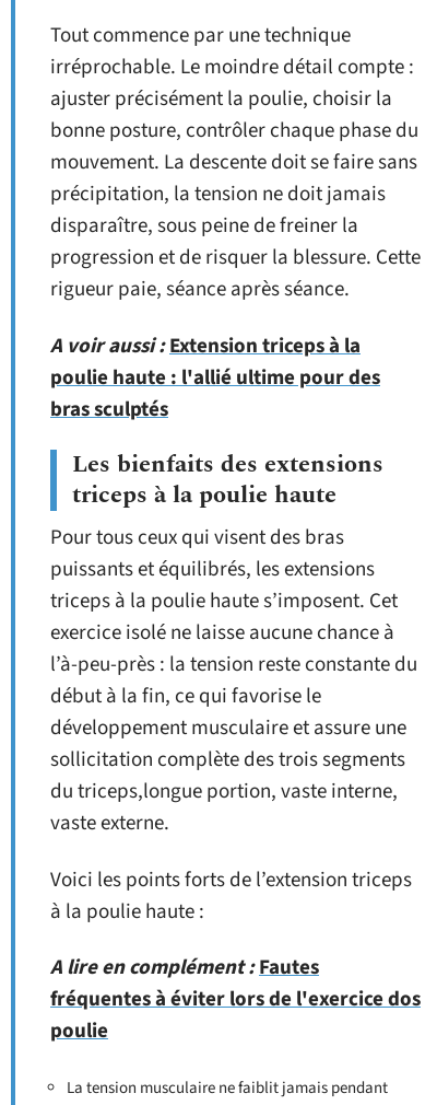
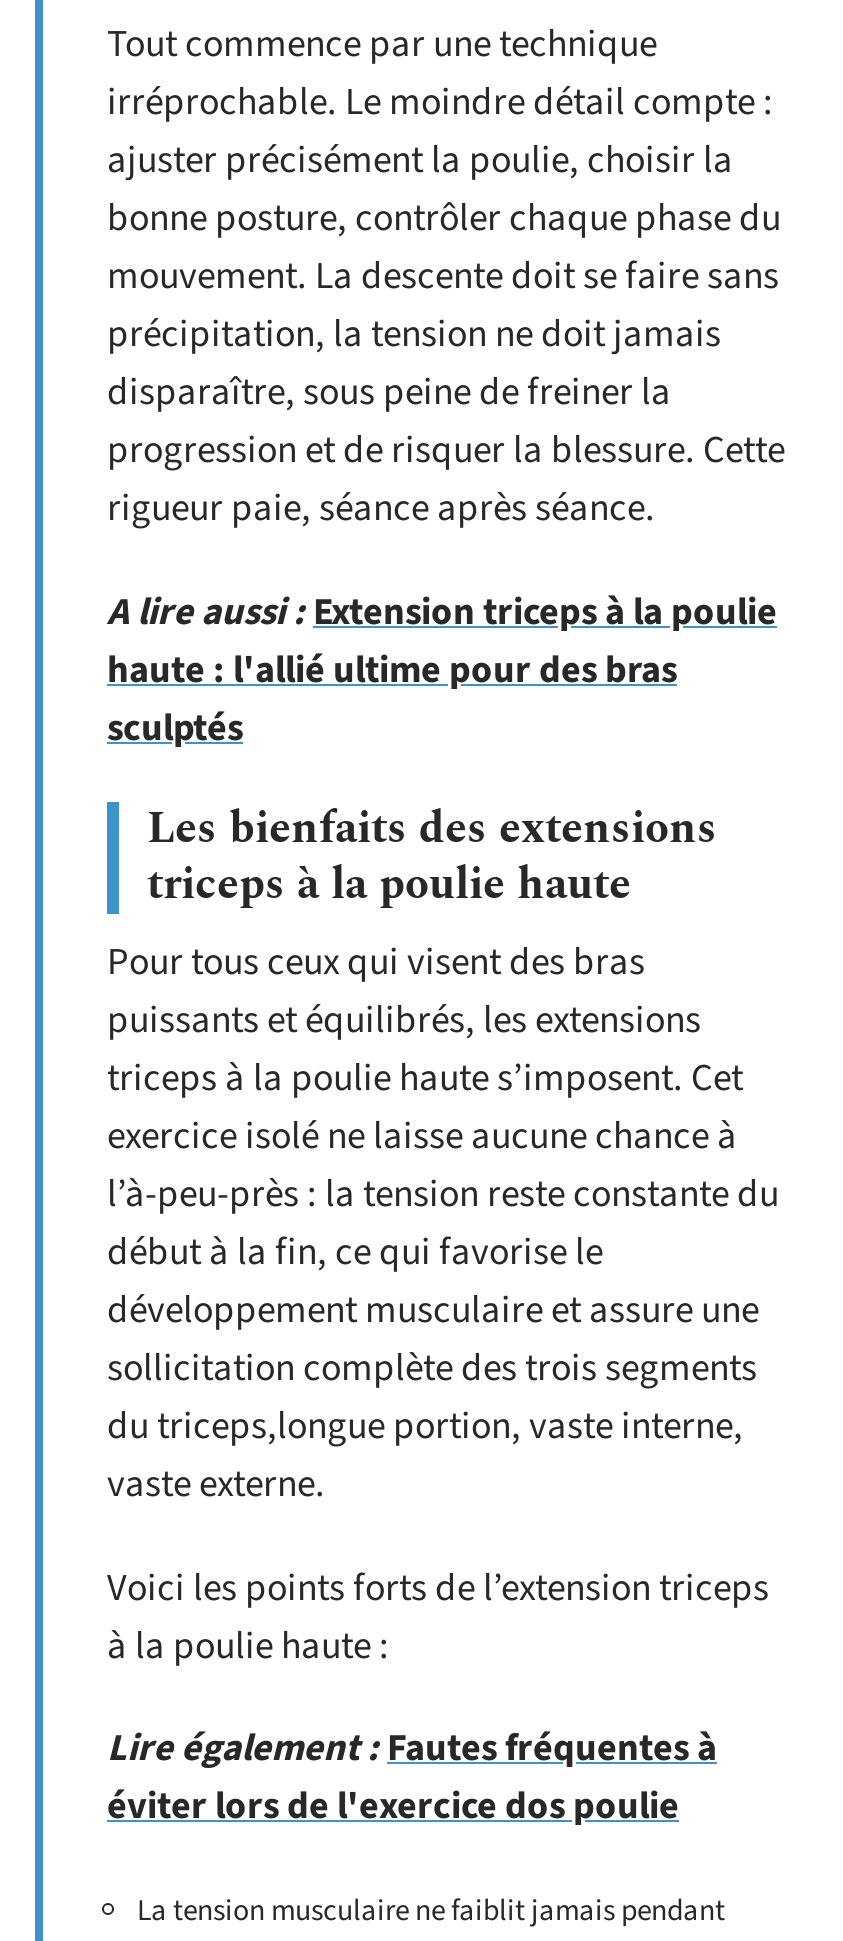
- A voir aussi : Extension triceps à la
- poulie haute : l'allié ultime pour des
- bras sculptés
+ A lire aussi : Extension triceps à la poulie
+ haute : l'allié ultime pour des bras
+ sculptés

- A lire en complément : Fautes
- fréquentes à éviter lors de l'exercice dos
- poulie
+ Lire également : Fautes fréquentes à
+ éviter lors de l'exercice dos poulie
